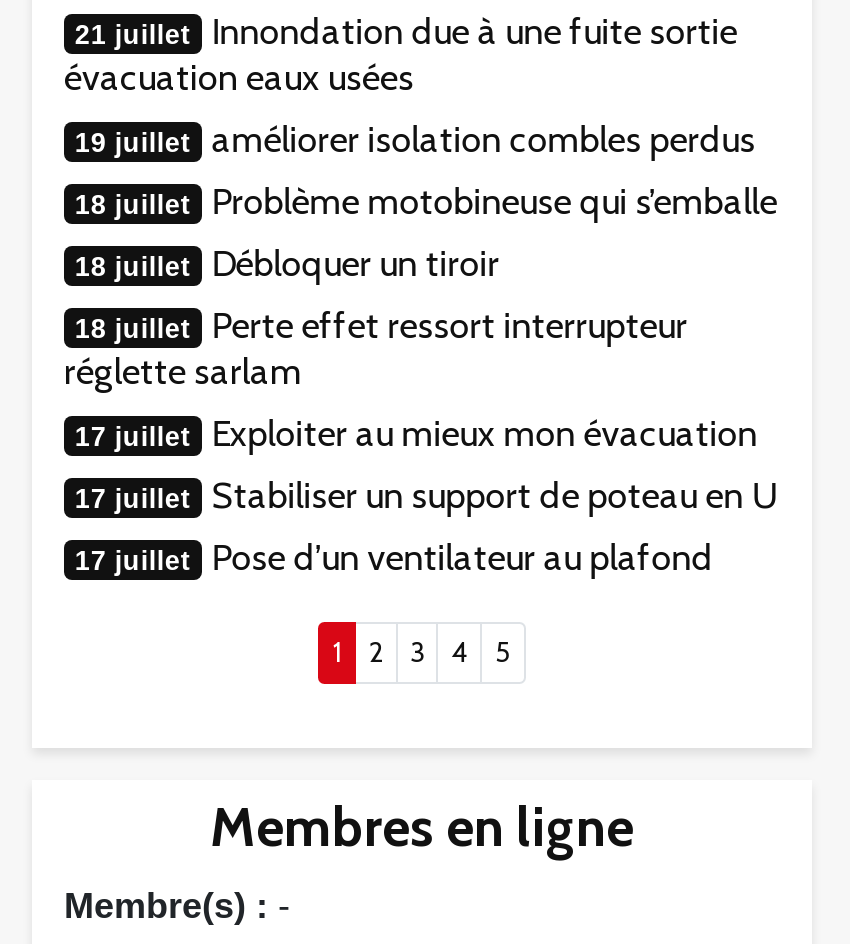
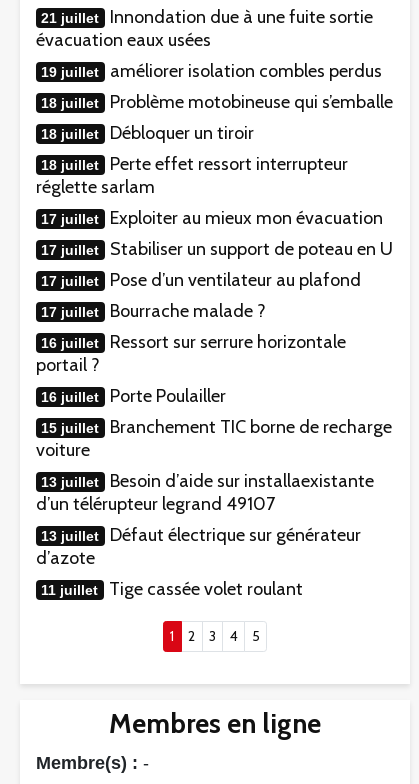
+ 17 juillet
+ Bourrache malade ?
+ 16 juillet
+ Ressort sur serrure horizontale
+ portail ?
+ 16 juillet
+ Porte Poulailler
+ 15 juillet
+ Branchement TIC borne de recharge
+ voiture
+ 13 juillet
+ Besoin d’aide sur installaexistante
+ d’un télérupteur legrand 49107
+ 13 juillet
+ Défaut électrique sur générateur
+ d’azote
+ 11 juillet
+ Tige cassée volet roulant
